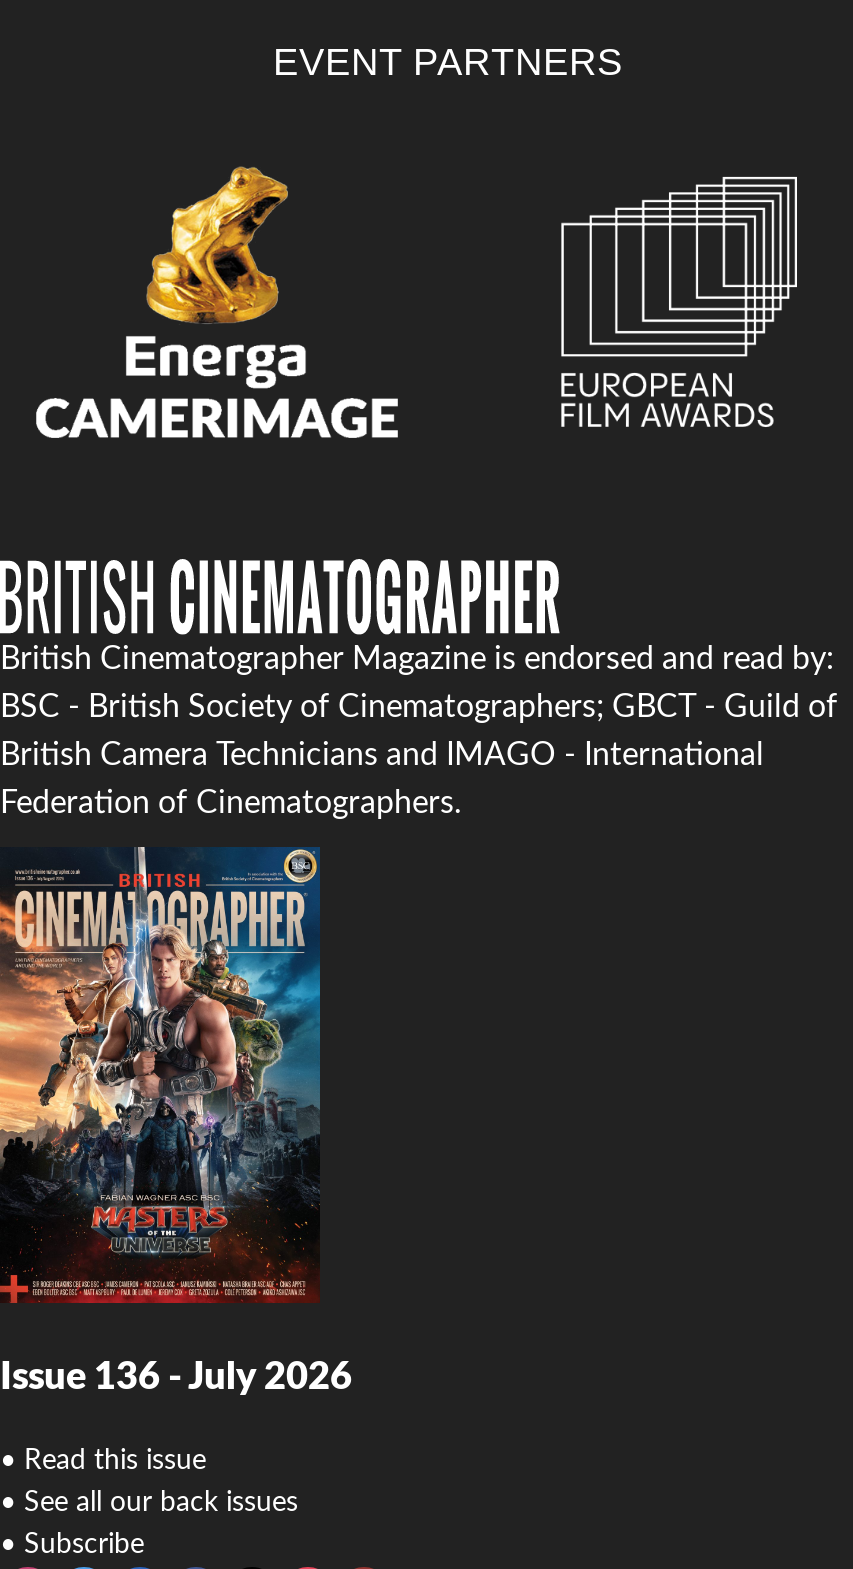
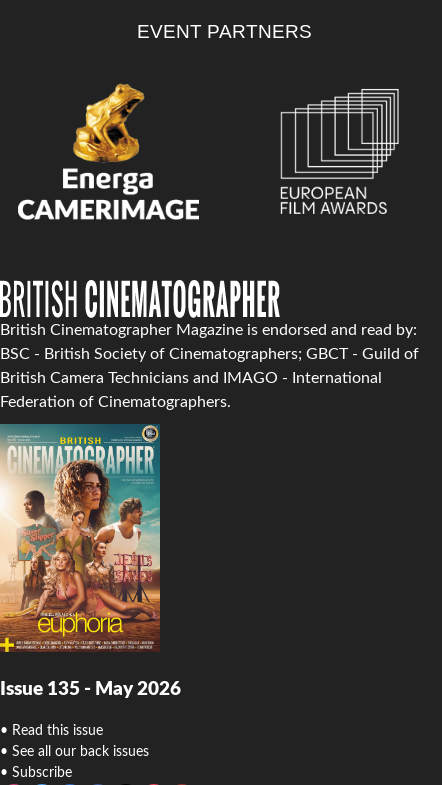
- [image]
- Issue 136 - July 2026
+ [image]
+ Issue 135 - May 2026
